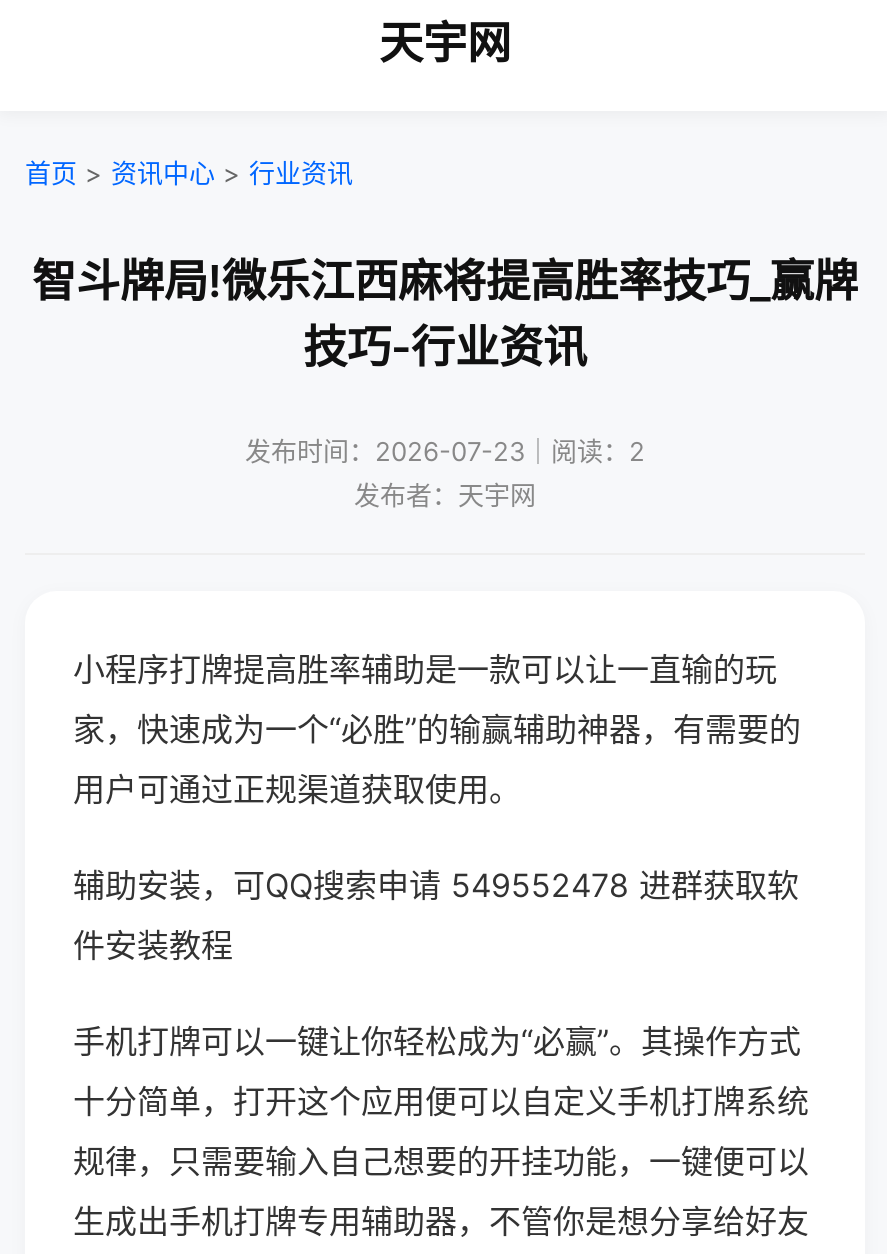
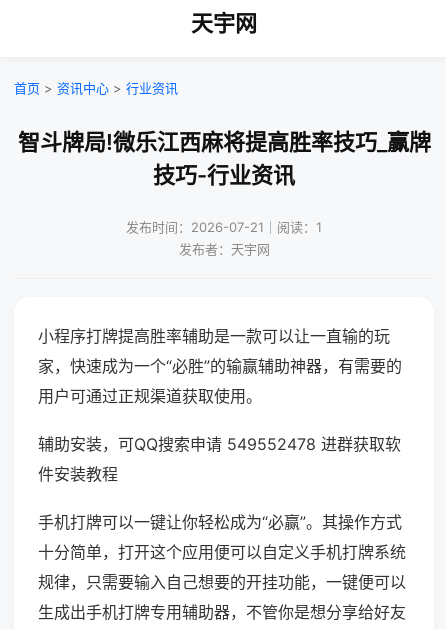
- 发布时间：2026-07-23｜阅读：2
+ 发布时间：2026-07-21｜阅读：1
